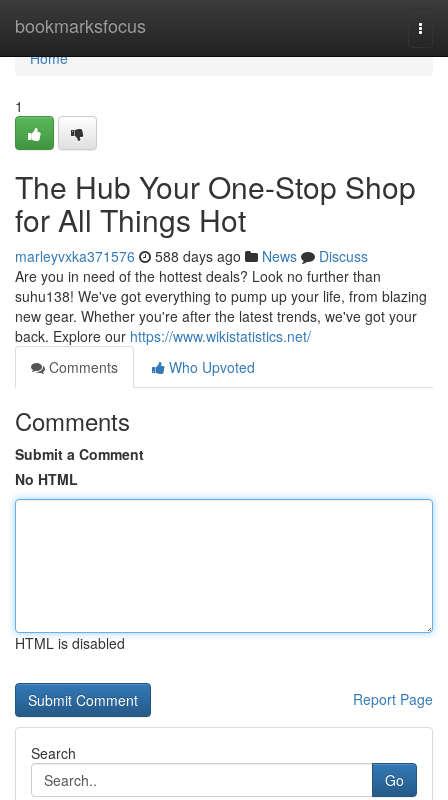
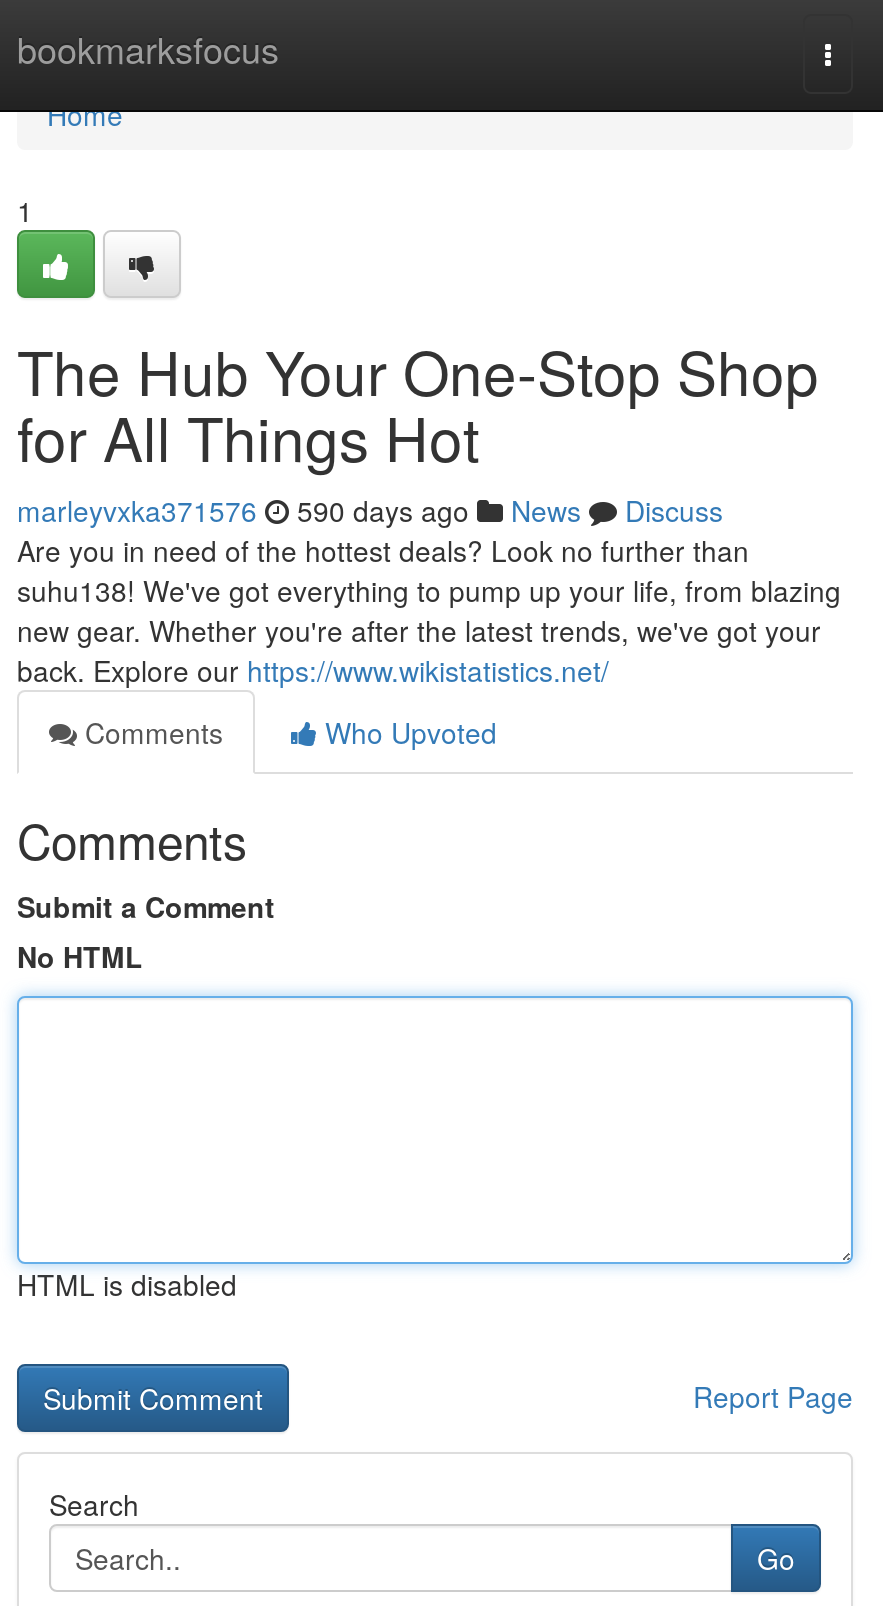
- marleyvxka371576 588 days ago News Discuss
+ marleyvxka371576 590 days ago News Discuss
